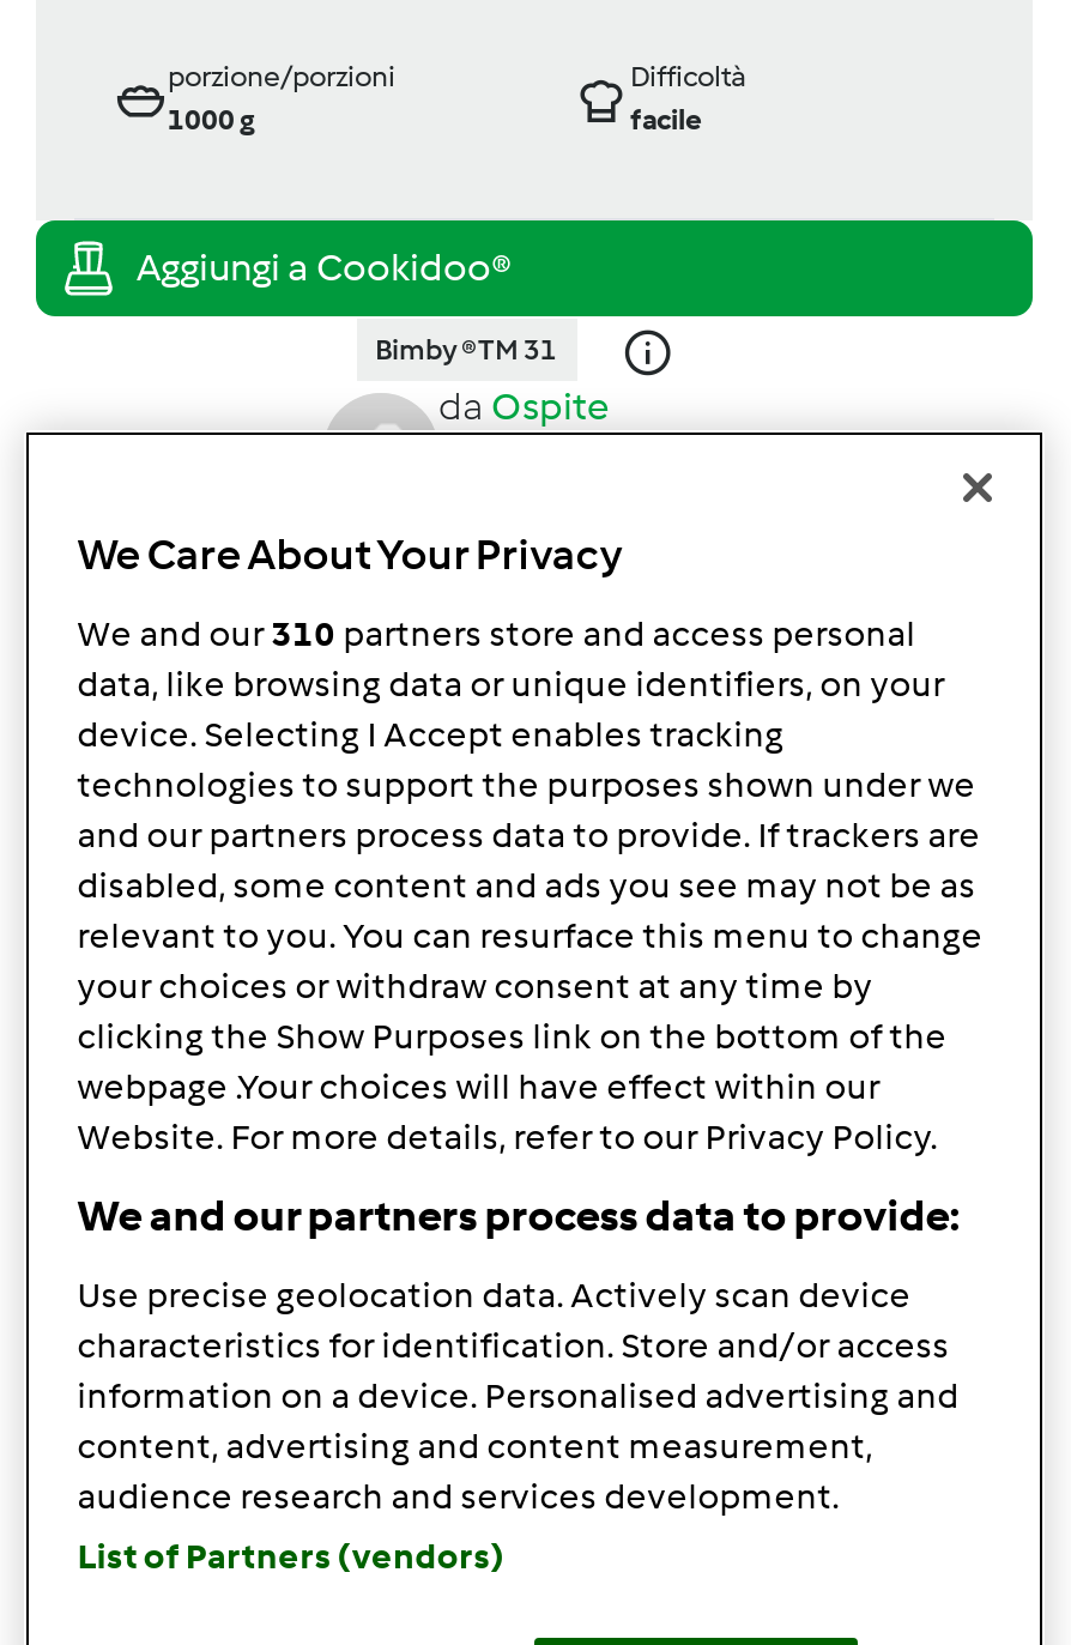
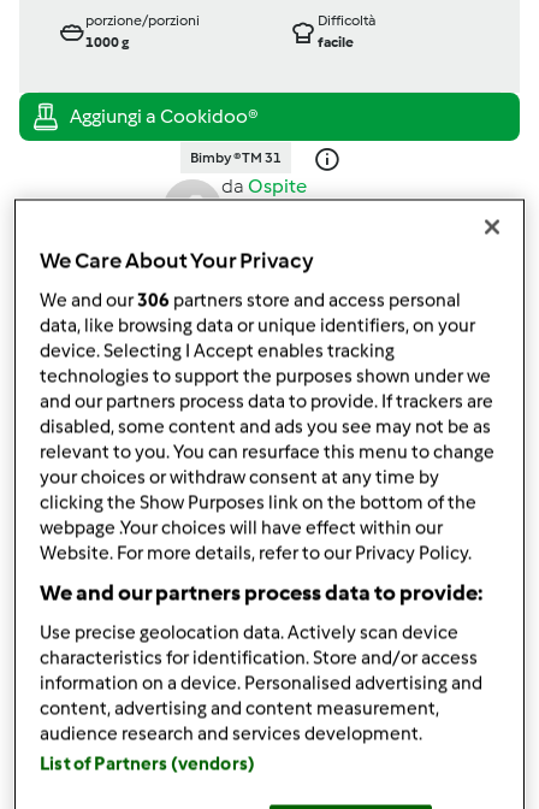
- We and our310 partners store and access personal
+ We and our306 partners store and access personal
